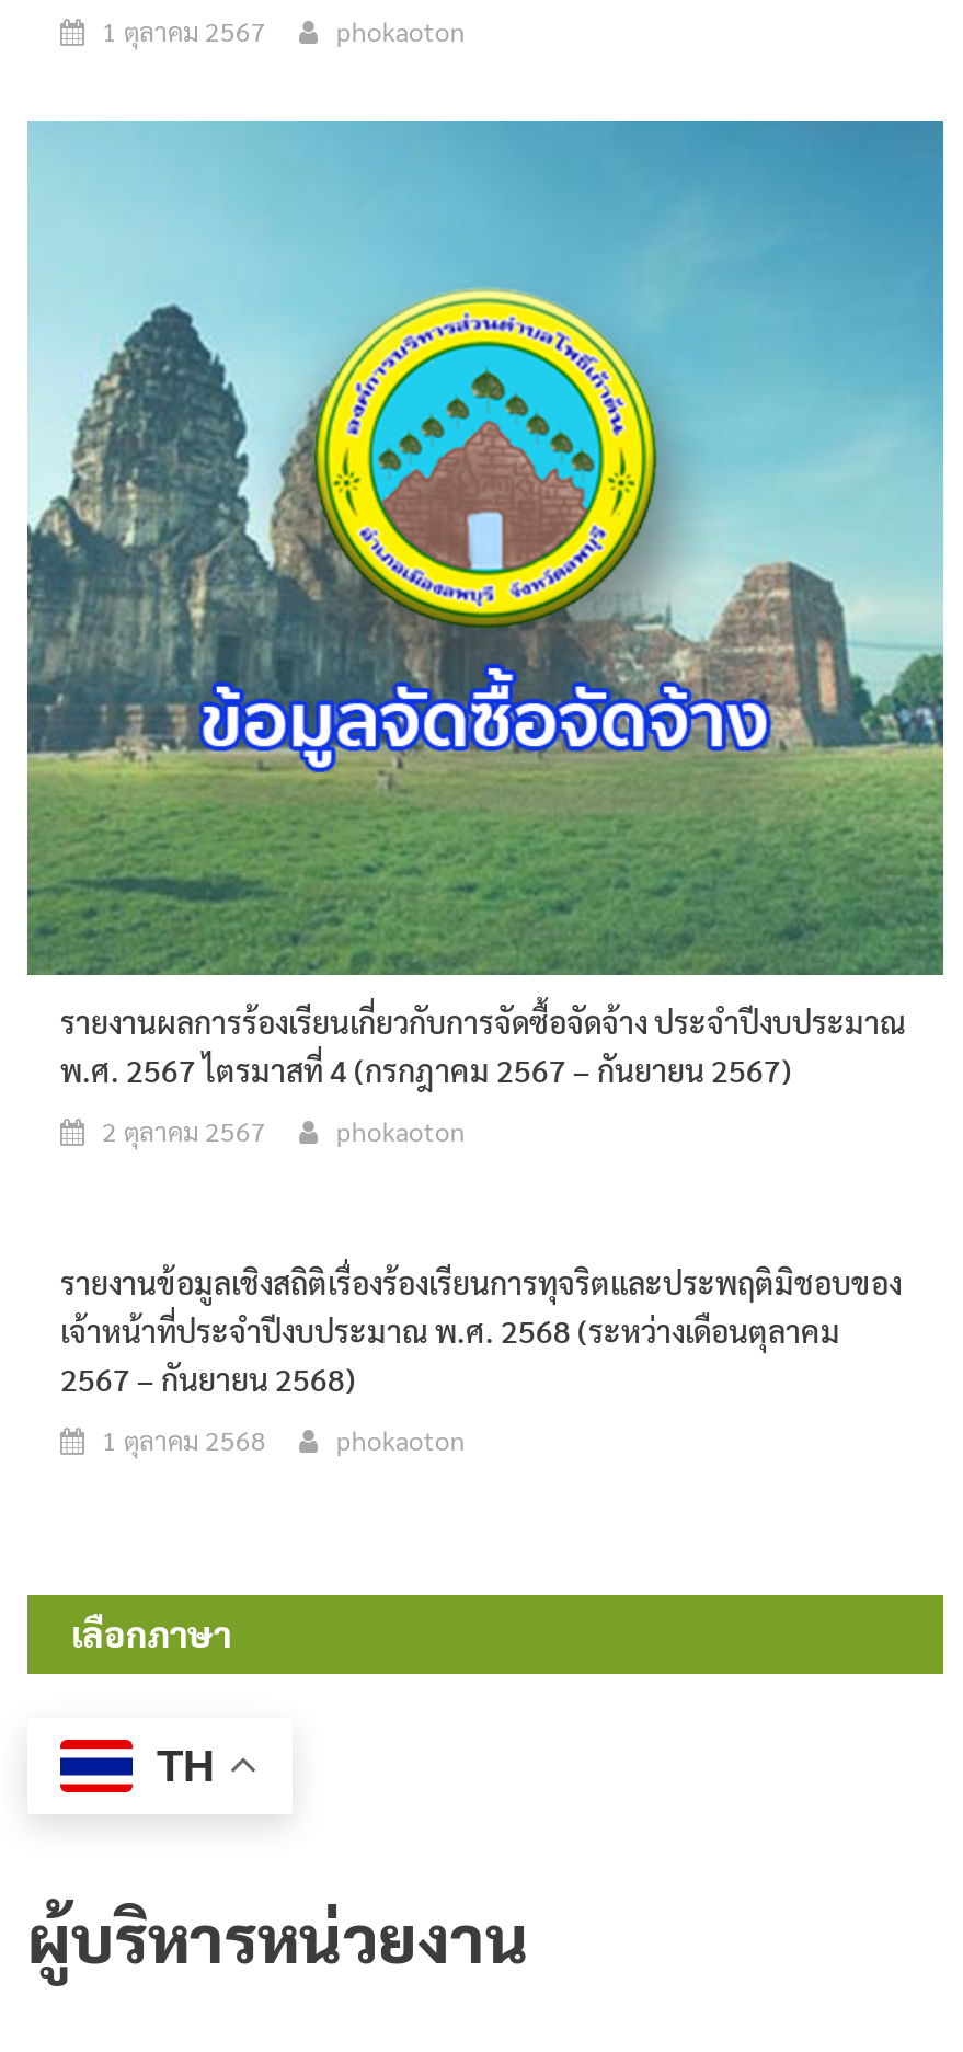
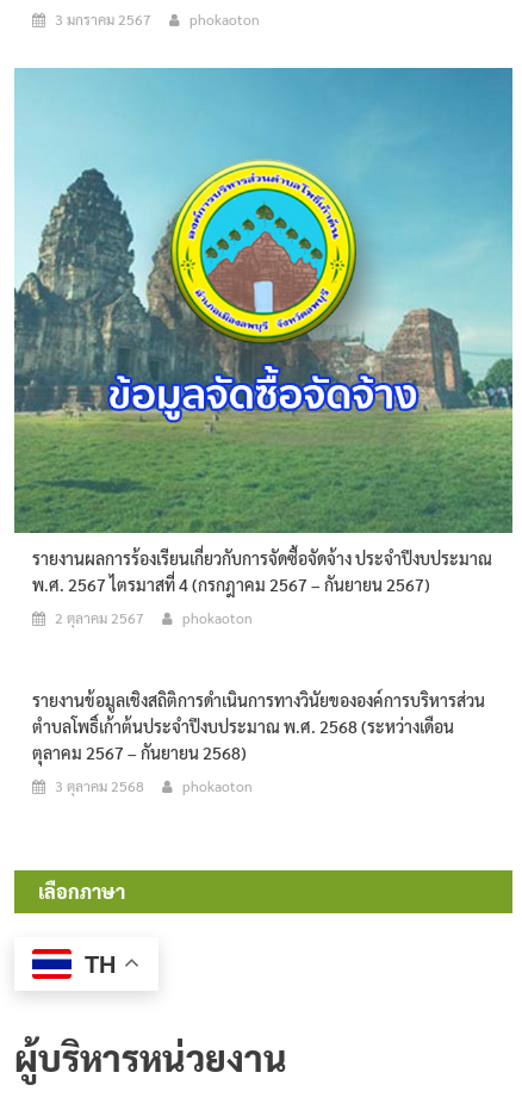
- 1 ตุลาคม 2567
+ 3 มกราคม 2567

- รายงานข้อมูลเชิงสถิติเรื่องร้องเรียนการทุจริตและประพฤติมิชอบของ
- เจ้าหน้าที่ประจำปีงบประมาณ พ.ศ. 2568 (ระหว่างเดือนตุลาคม
- 2567 – กันยายน 2568)
+ รายงานข้อมูลเชิงสถิติการดำเนินการทางวินัยขององค์การบริหารส่วน
+ ตำบลโพธิ์เก้าต้นประจำปีงบประมาณ พ.ศ. 2568 (ระหว่างเดือน
+ ตุลาคม 2567 – กันยายน 2568)

- 1 ตุลาคม 2568 phokaoton
+ 3 ตุลาคม 2568 phokaoton
